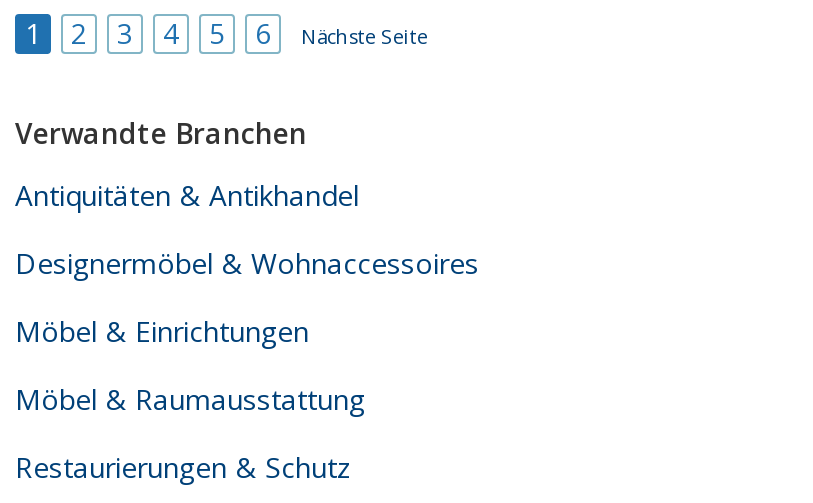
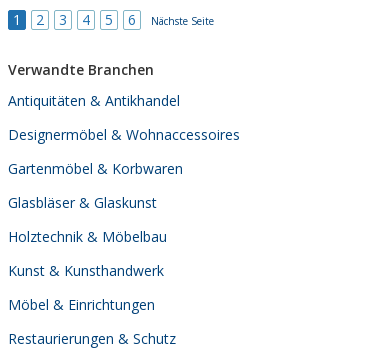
+ Gartenmöbel & Korbwaren
+ Glasbläser & Glaskunst
+ Holztechnik & Möbelbau
+ Kunst & Kunsthandwerk

moved down: Möbel & Einrichtungen

- Möbel & Raumausstattung
